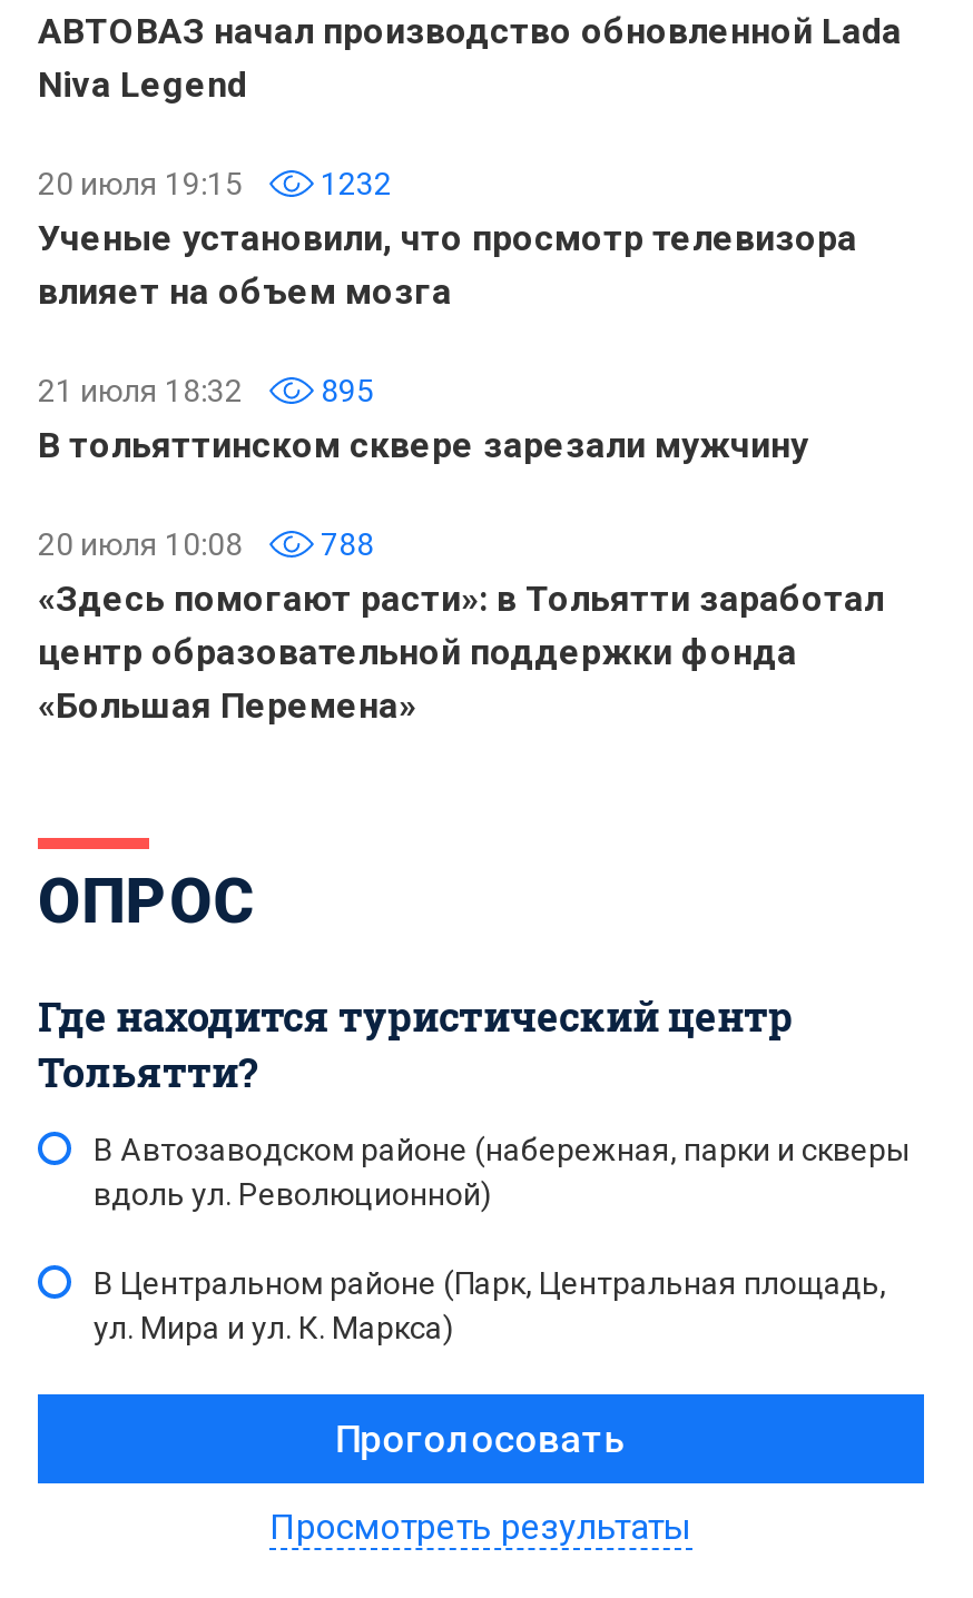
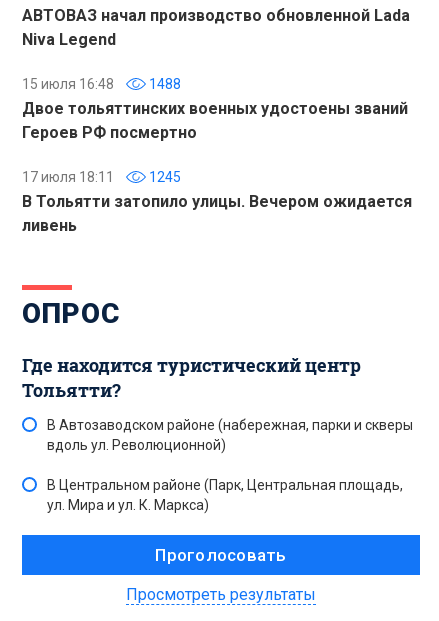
- 20 июля 19:15
- 1232
- Ученые установили, что просмотр телевизора
- влияет на объем мозга
- 21 июля 18:32
- 895
- В тольяттинском сквере зарезали мужчину
- 20 июля 10:08
- 788
- «Здесь помогают расти»: в Тольятти заработал
- центр образовательной поддержки фонда
- «Большая Перемена»
+ 15 июля 16:48
+ 1488
+ Двое тольяттинских военных удостоены званий
+ Героев РФ посмертно
+ 17 июля 18:11
+ 1245
+ В Тольятти затопило улицы. Вечером ожидается
+ ливень
